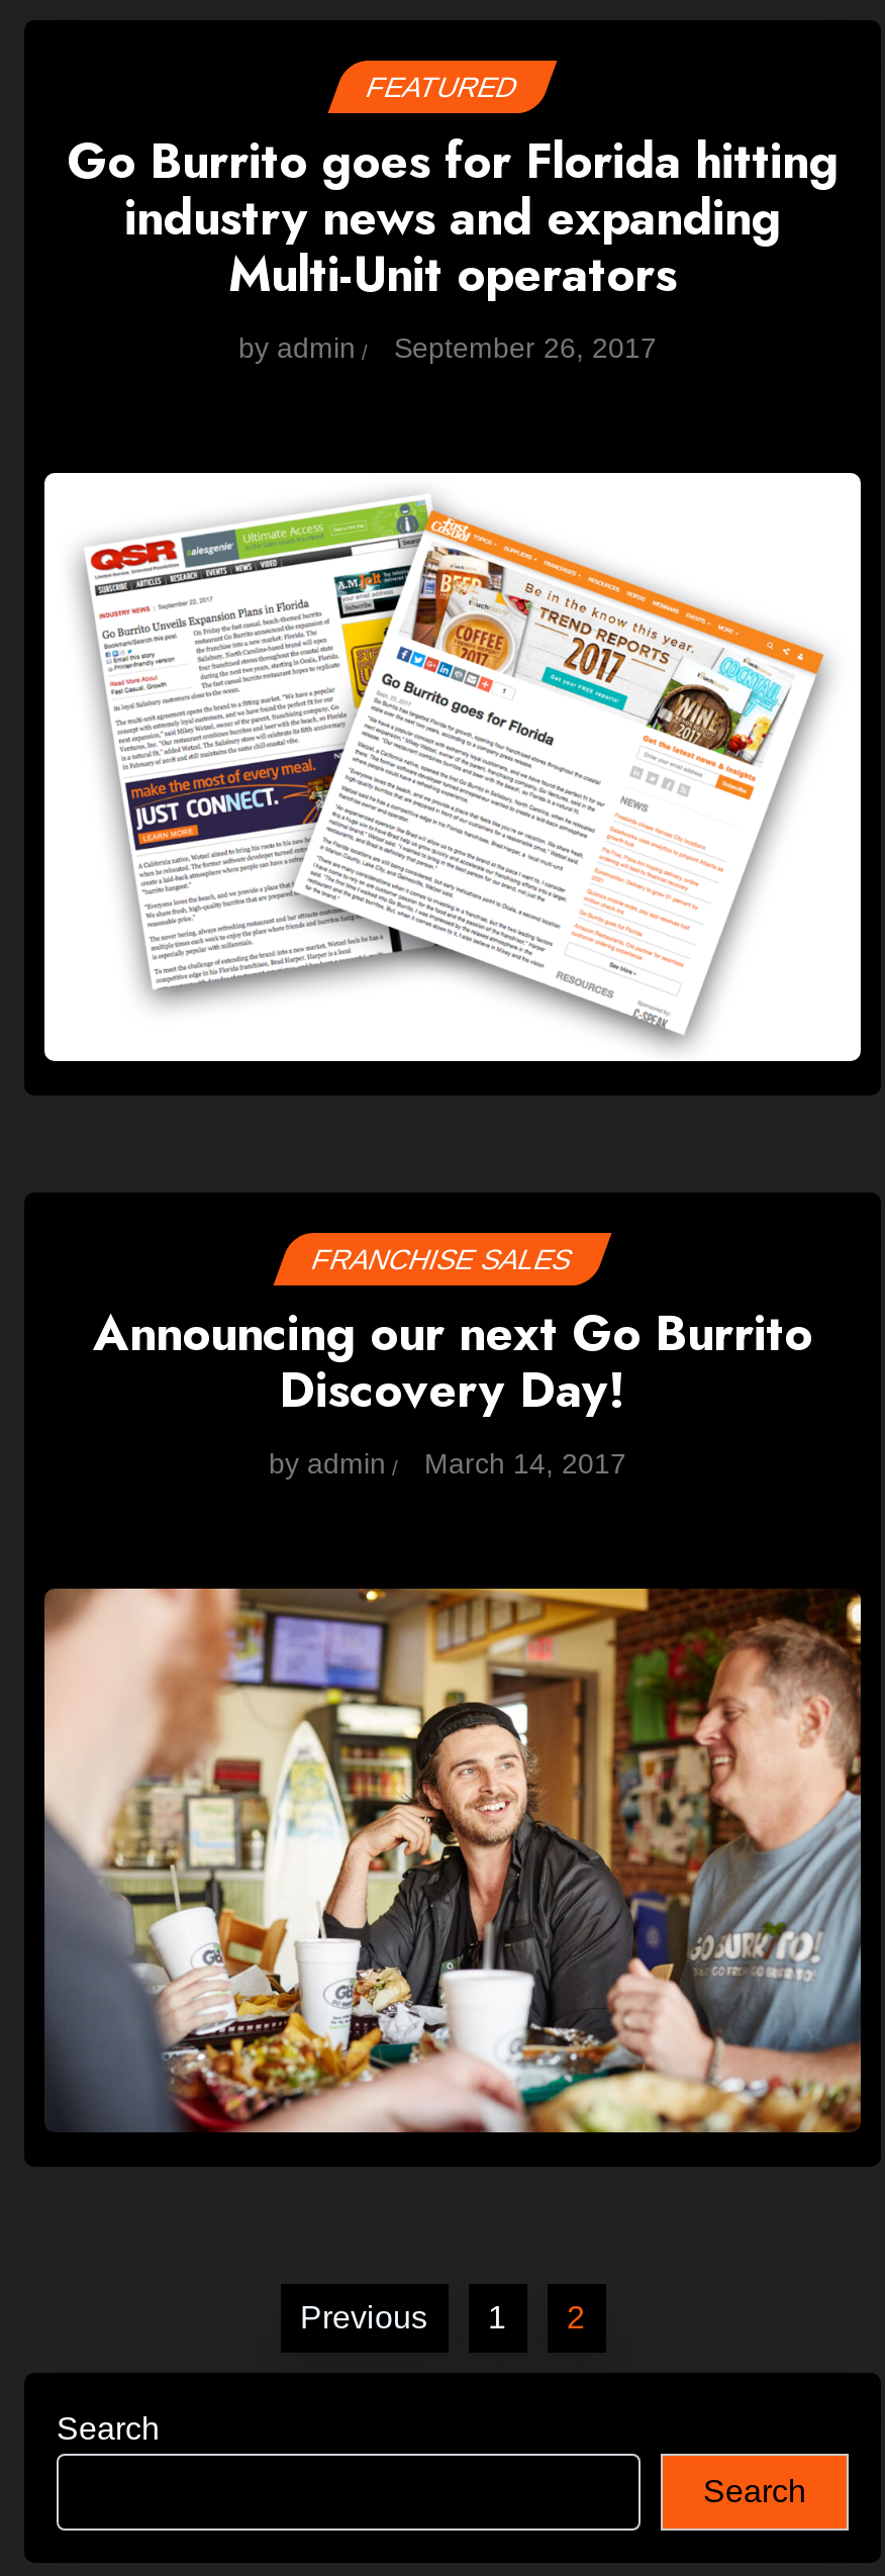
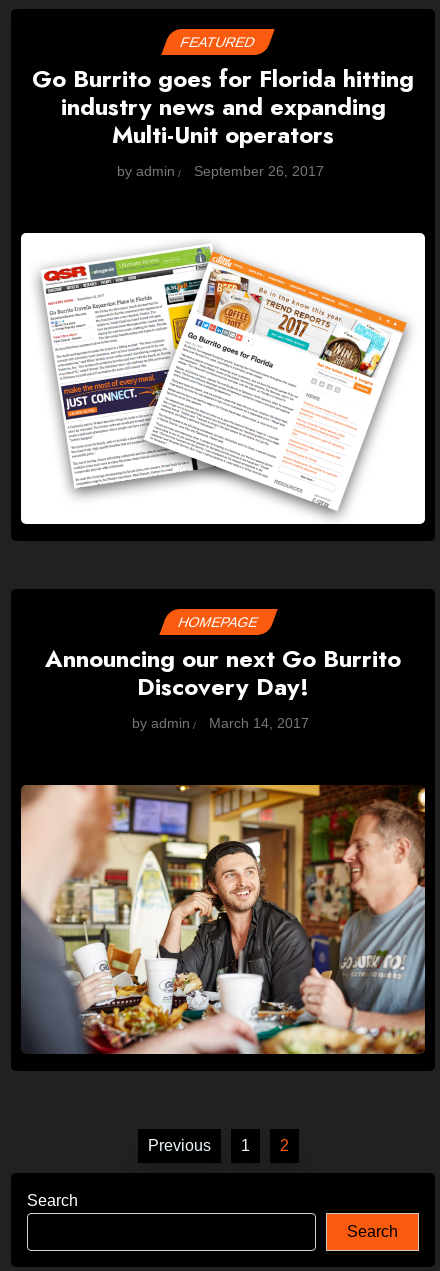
- FRANCHISE SALES
+ HOMEPAGE
